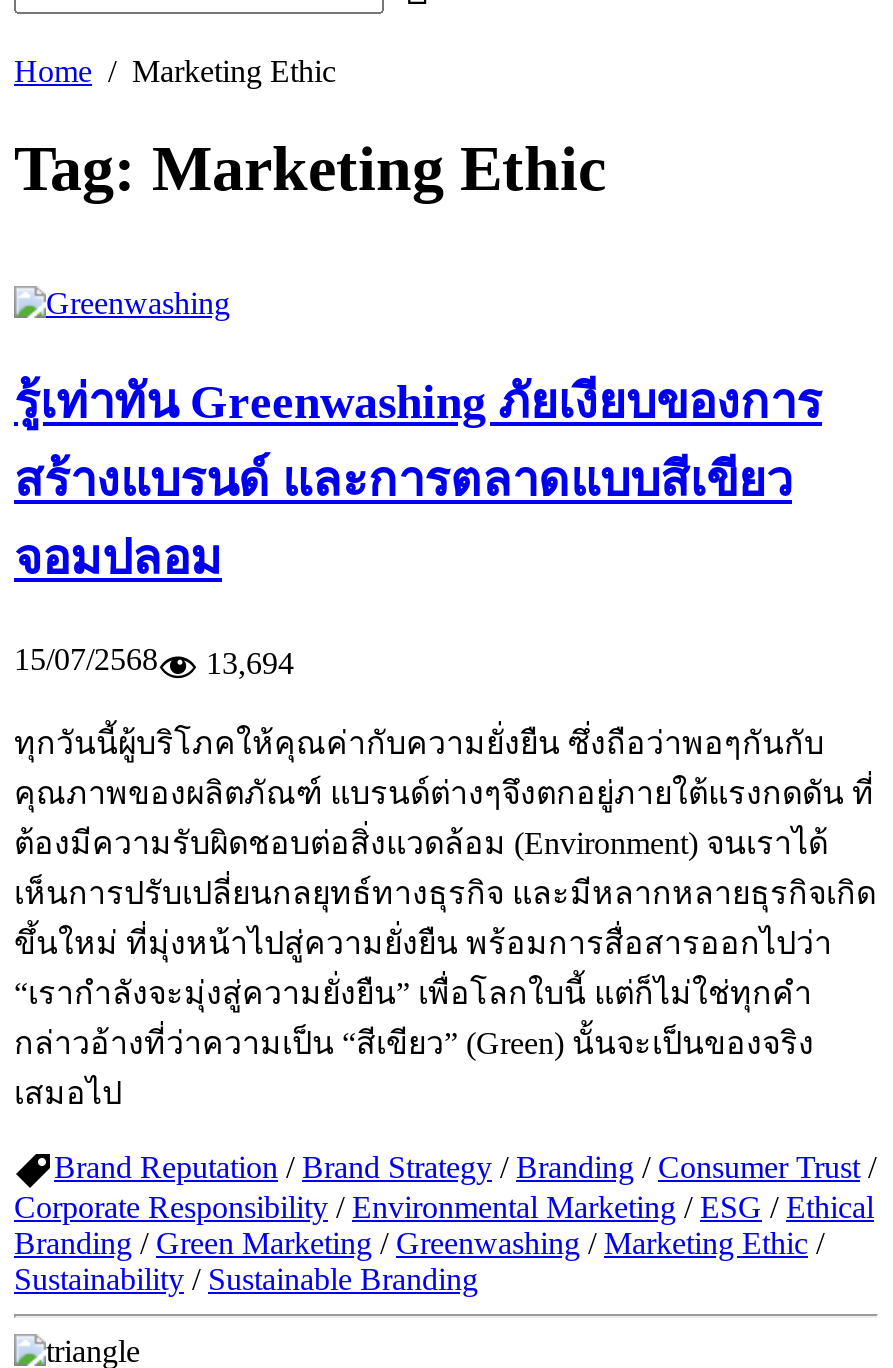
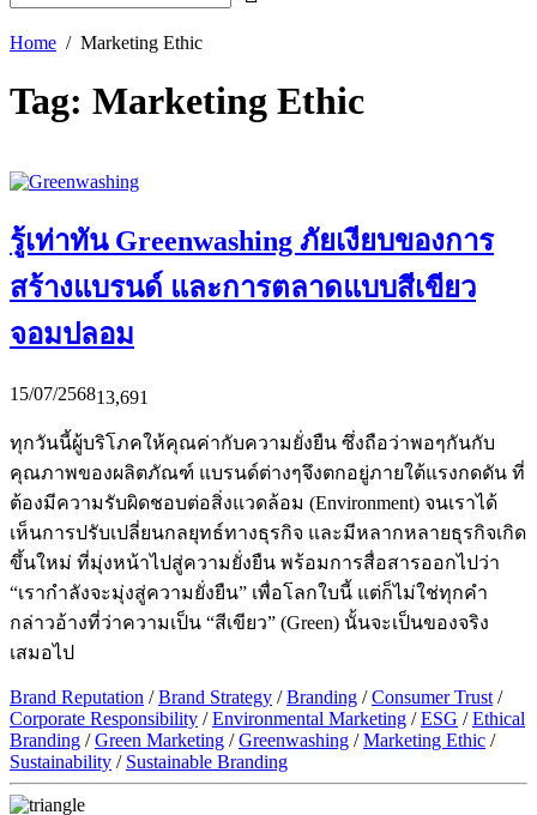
- 15/07/2568
- 13,694
+ 15/07/256813,691
